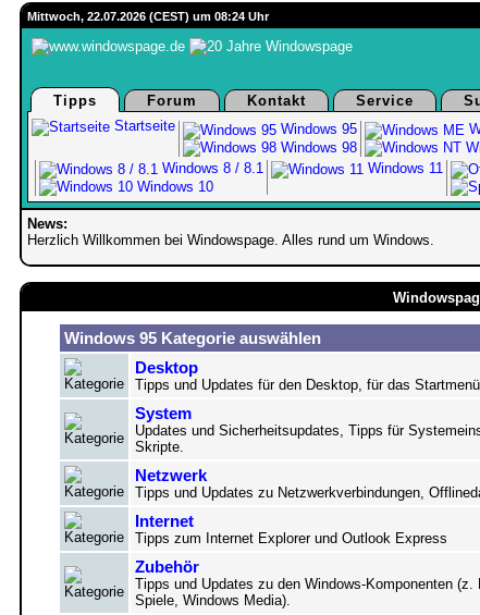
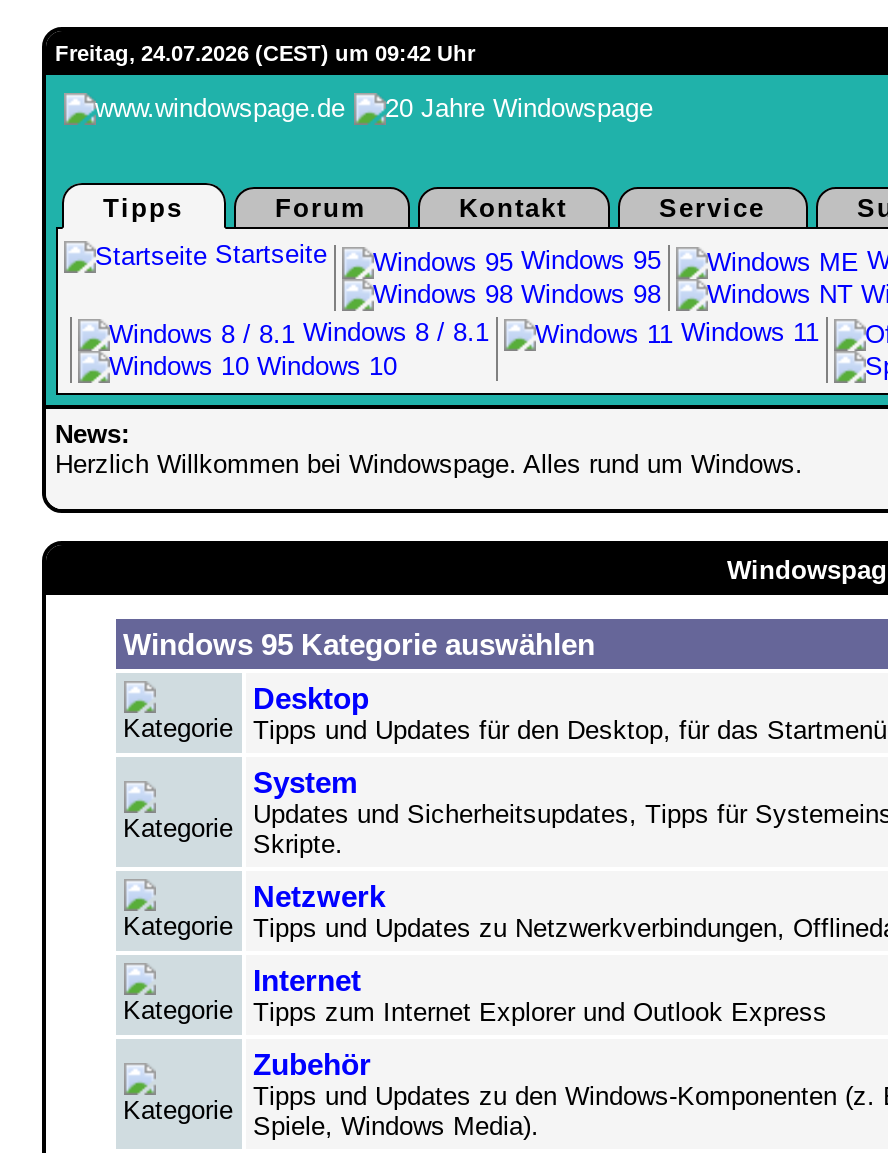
- Mittwoch, 22.07.2026 (CEST) um 08:24 Uhr
+ Freitag, 24.07.2026 (CEST) um 09:42 Uhr
